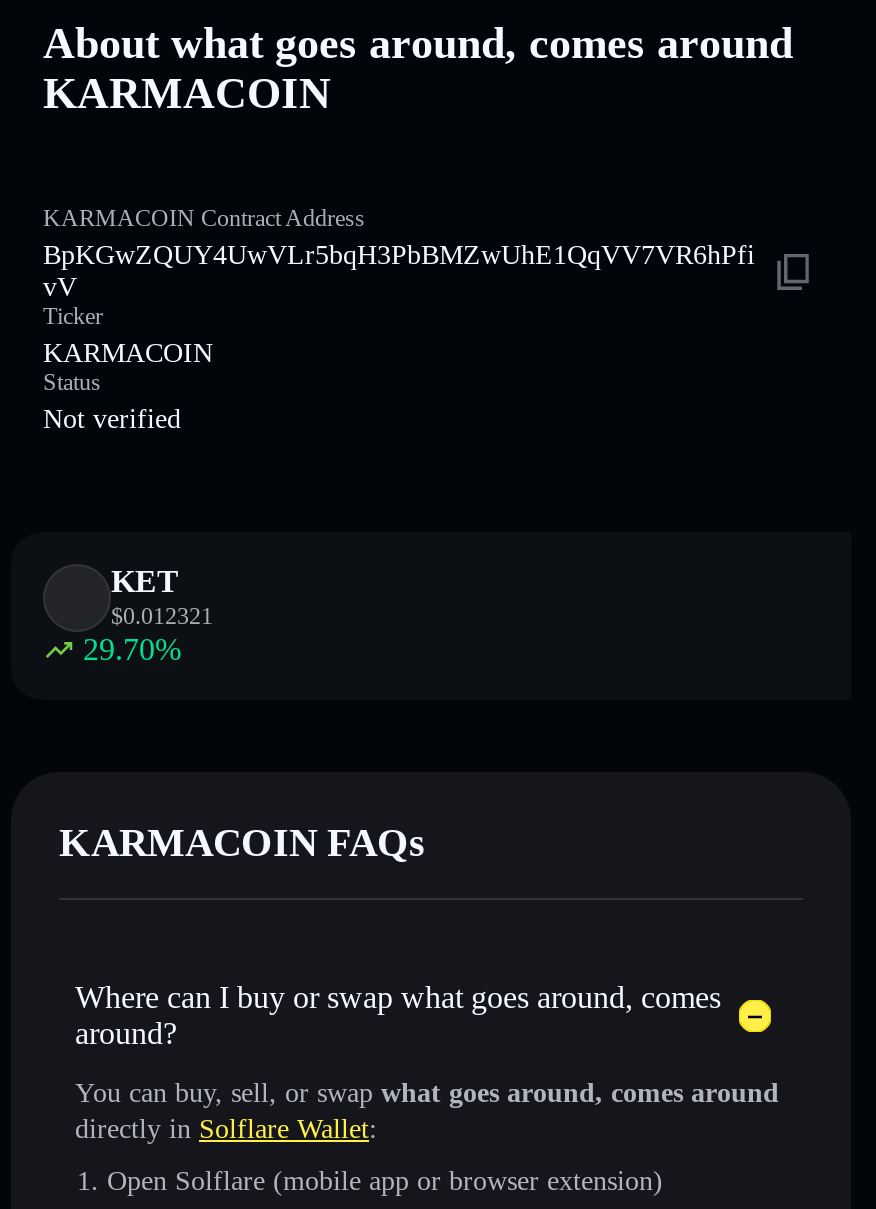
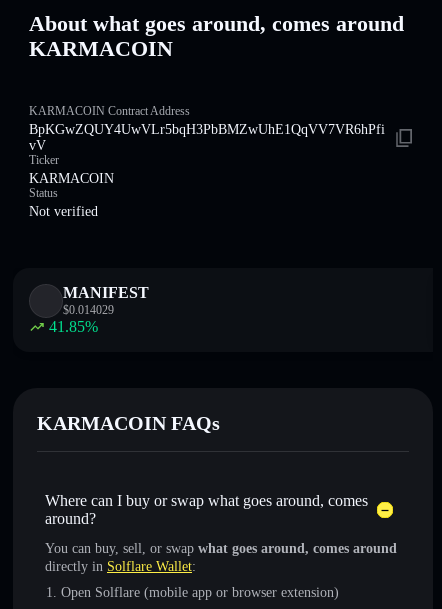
- KET
- $0.012321
- 29.70%
+ MANIFEST
+ $0.014029
+ 41.85%
